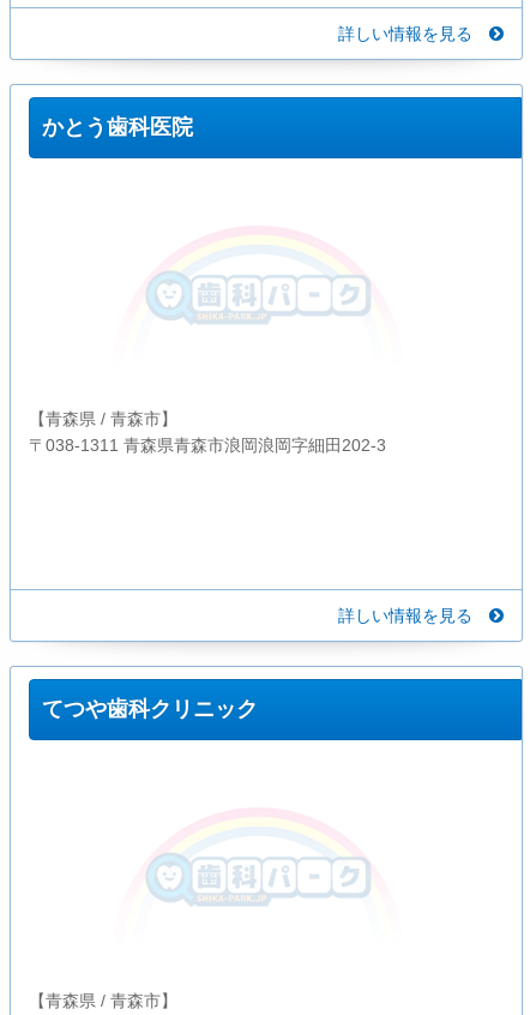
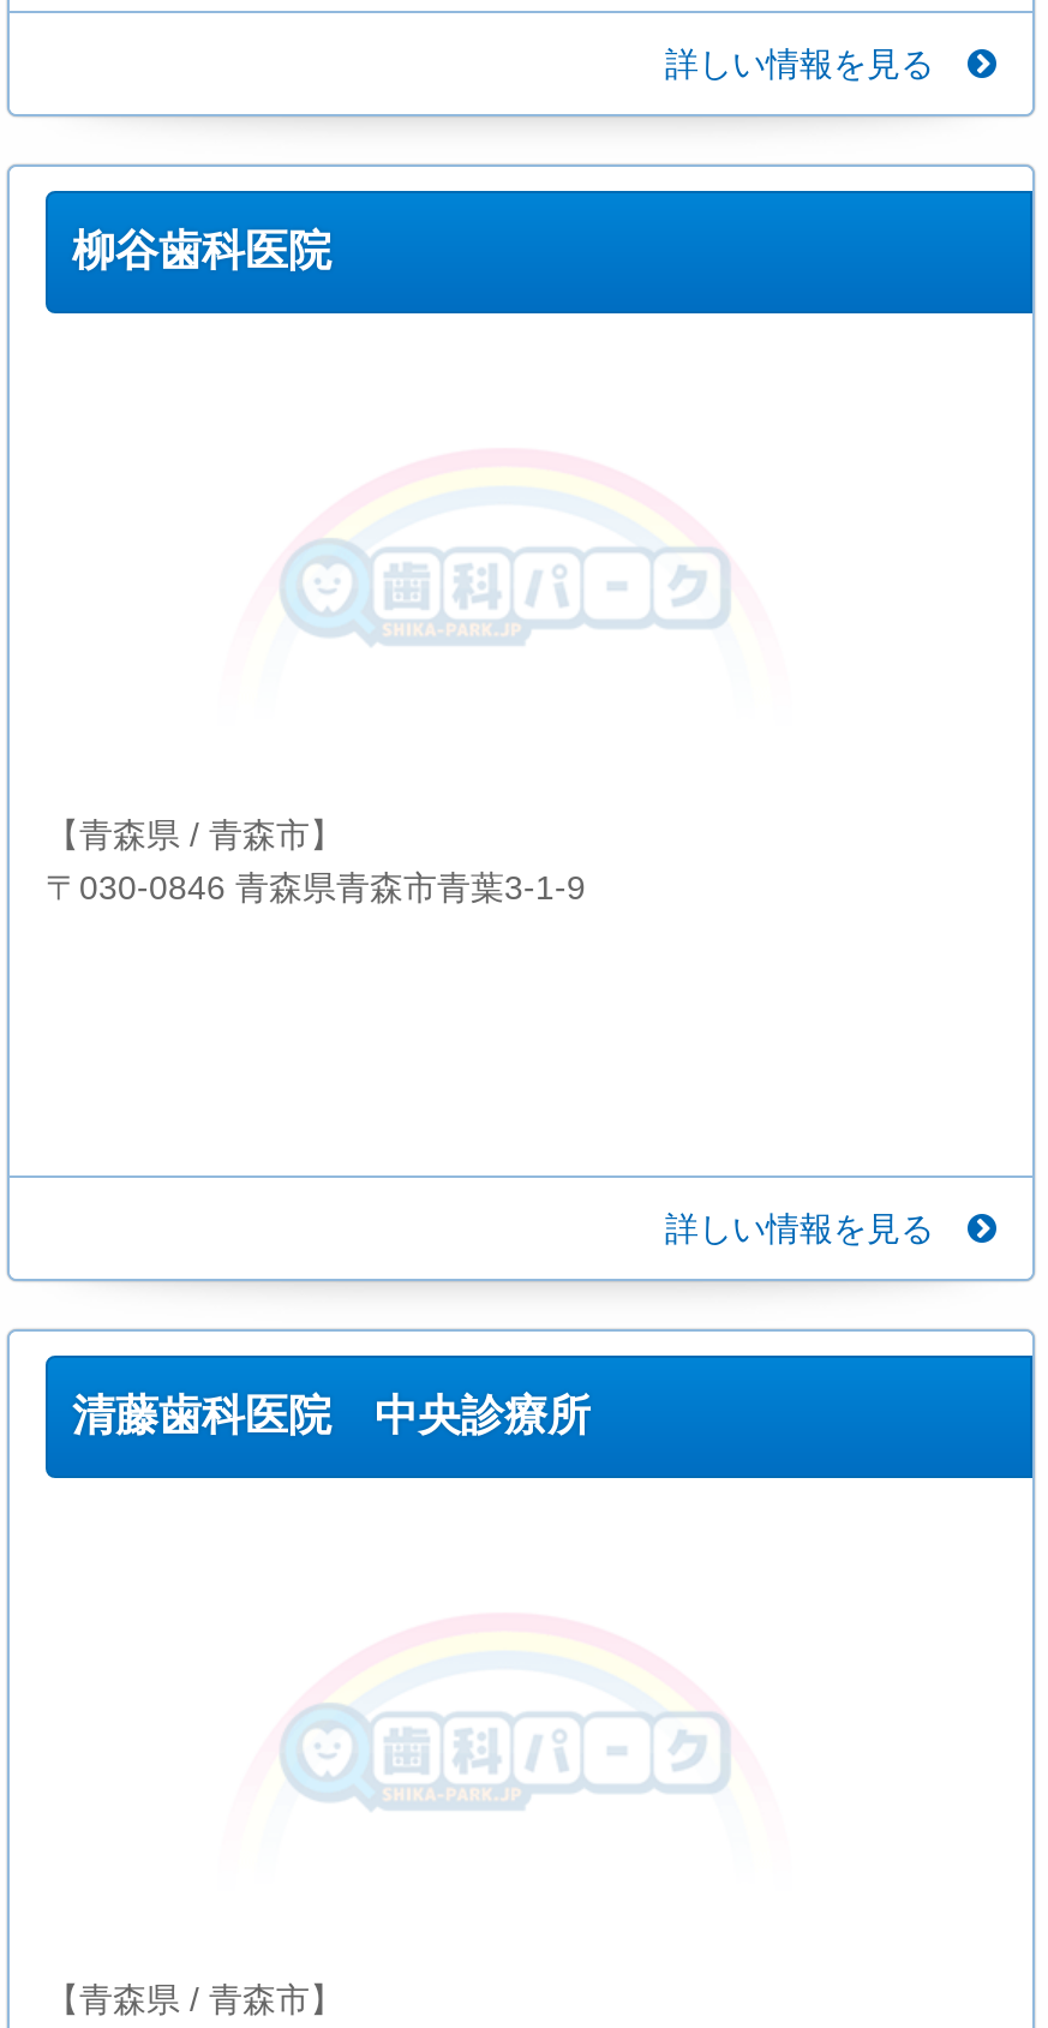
- かとう歯科医院
+ 柳谷歯科医院

- 〒038-1311 青森県青森市浪岡浪岡字細田202-3
+ 〒030-0846 青森県青森市青葉3-1-9

- てつや歯科クリニック
+ 清藤歯科医院 中央診療所
